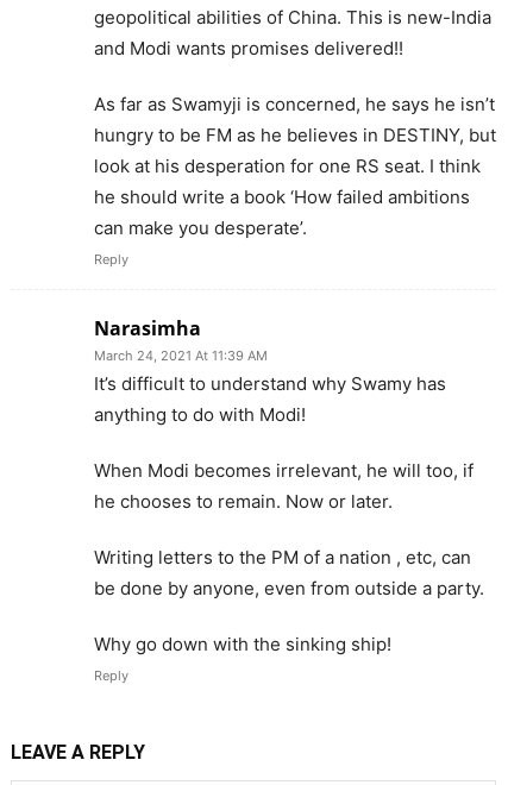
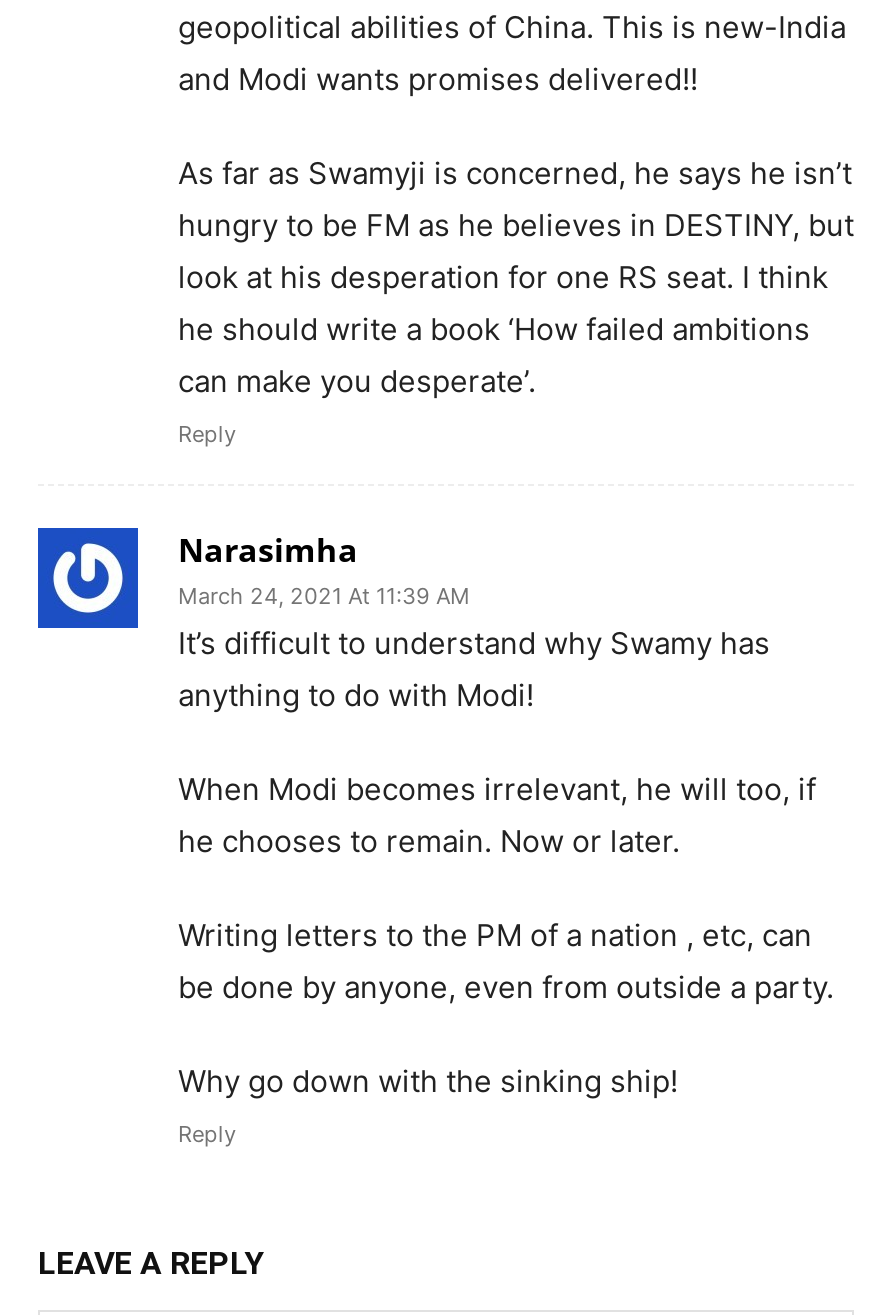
+ [image]
